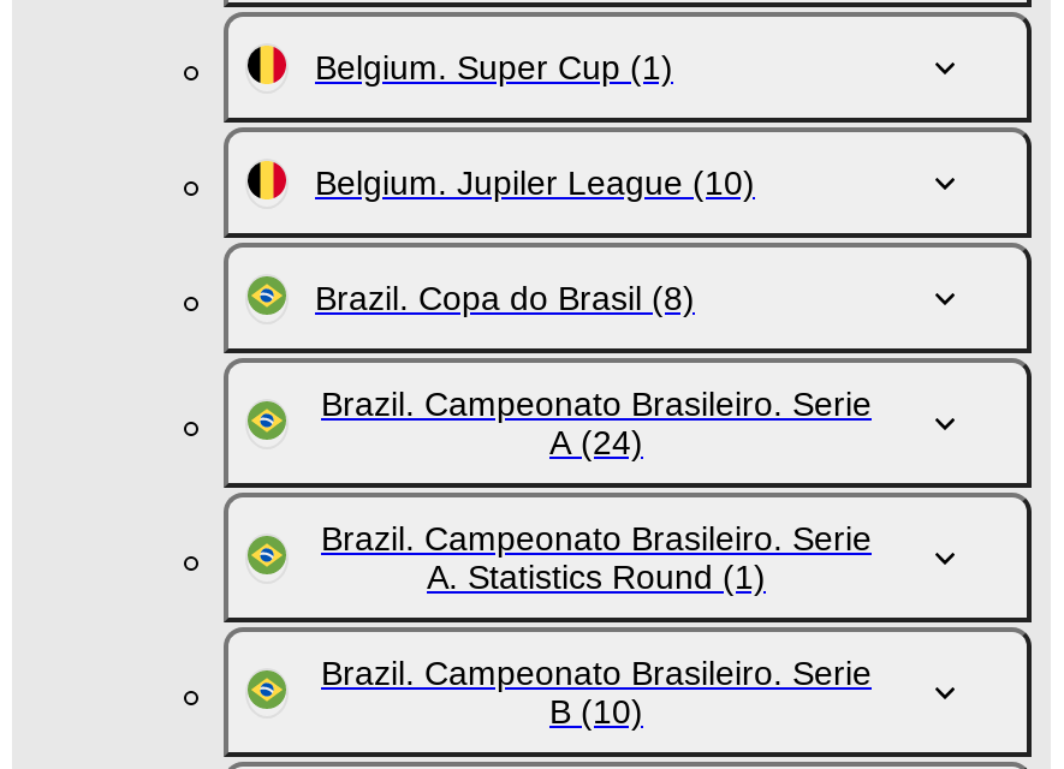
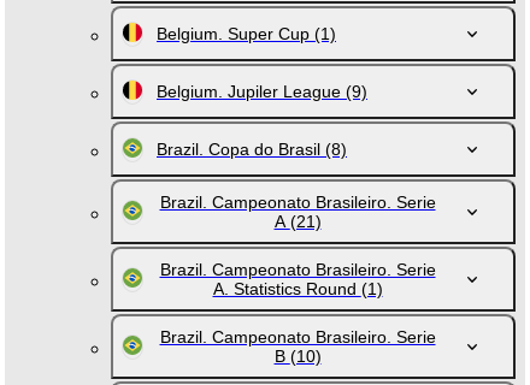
- Belgium. Jupiler League (10)
+ Belgium. Jupiler League (9)

- A (24)
+ A (21)
